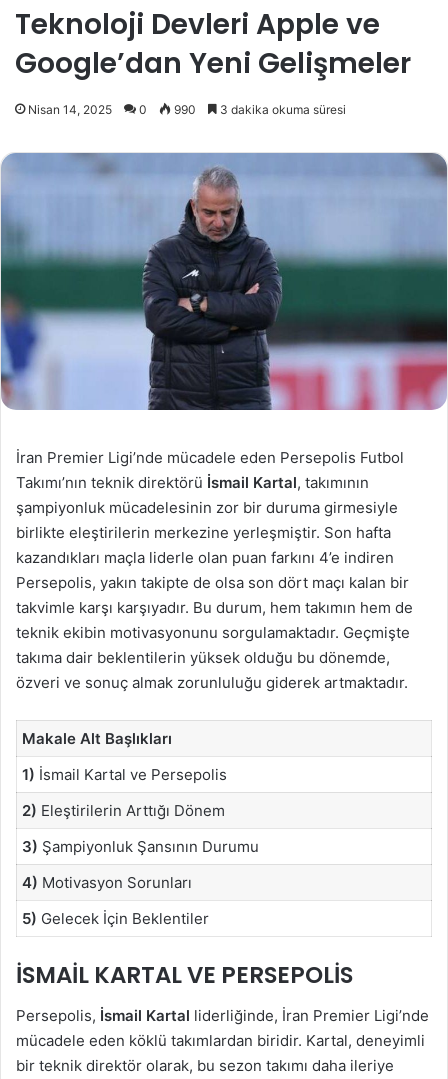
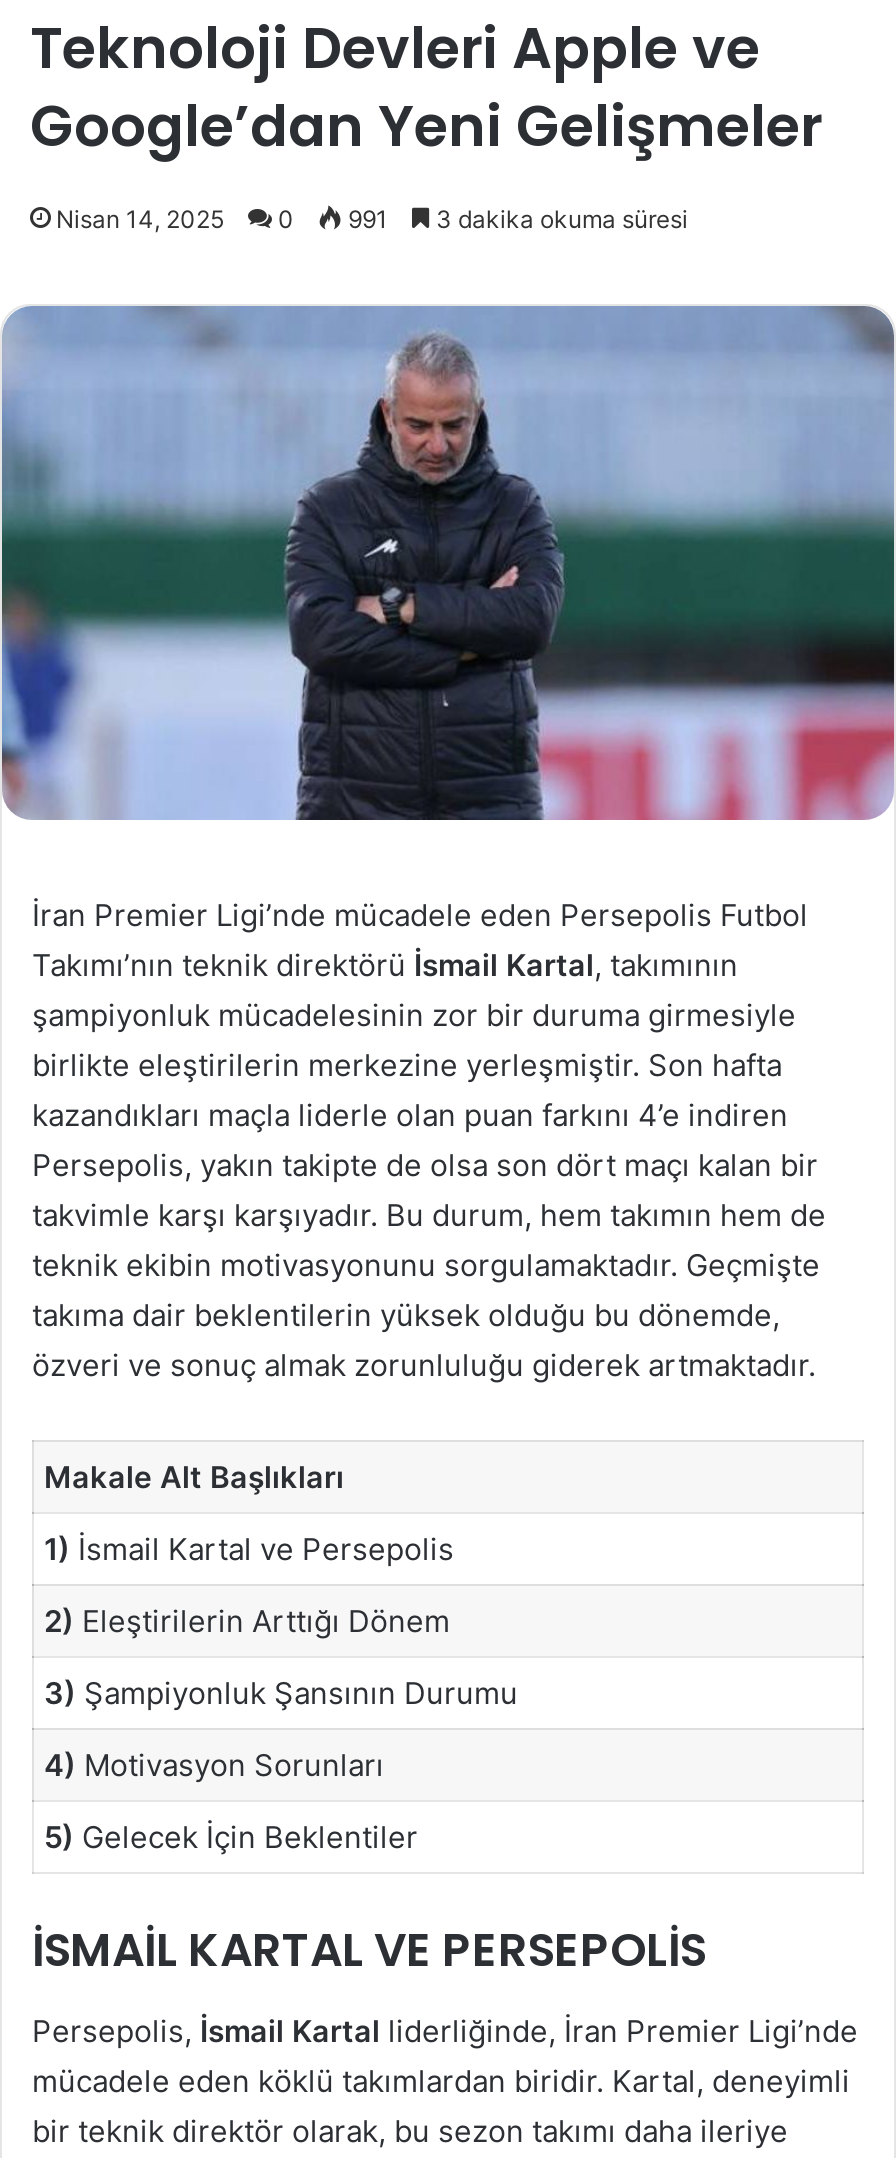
- Nisan 14, 2025 0 990 3 dakika okuma süresi
+ Nisan 14, 2025 0 991 3 dakika okuma süresi
